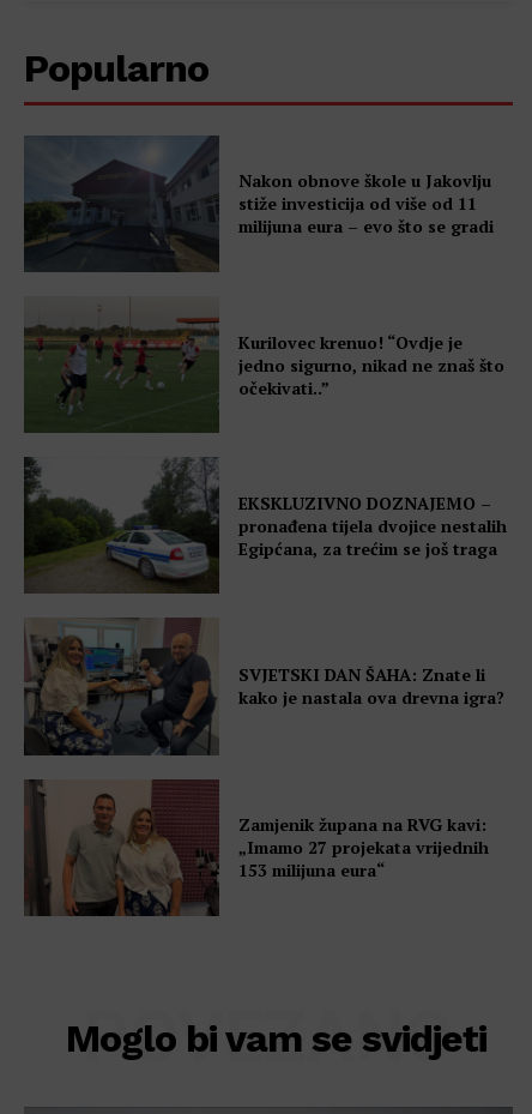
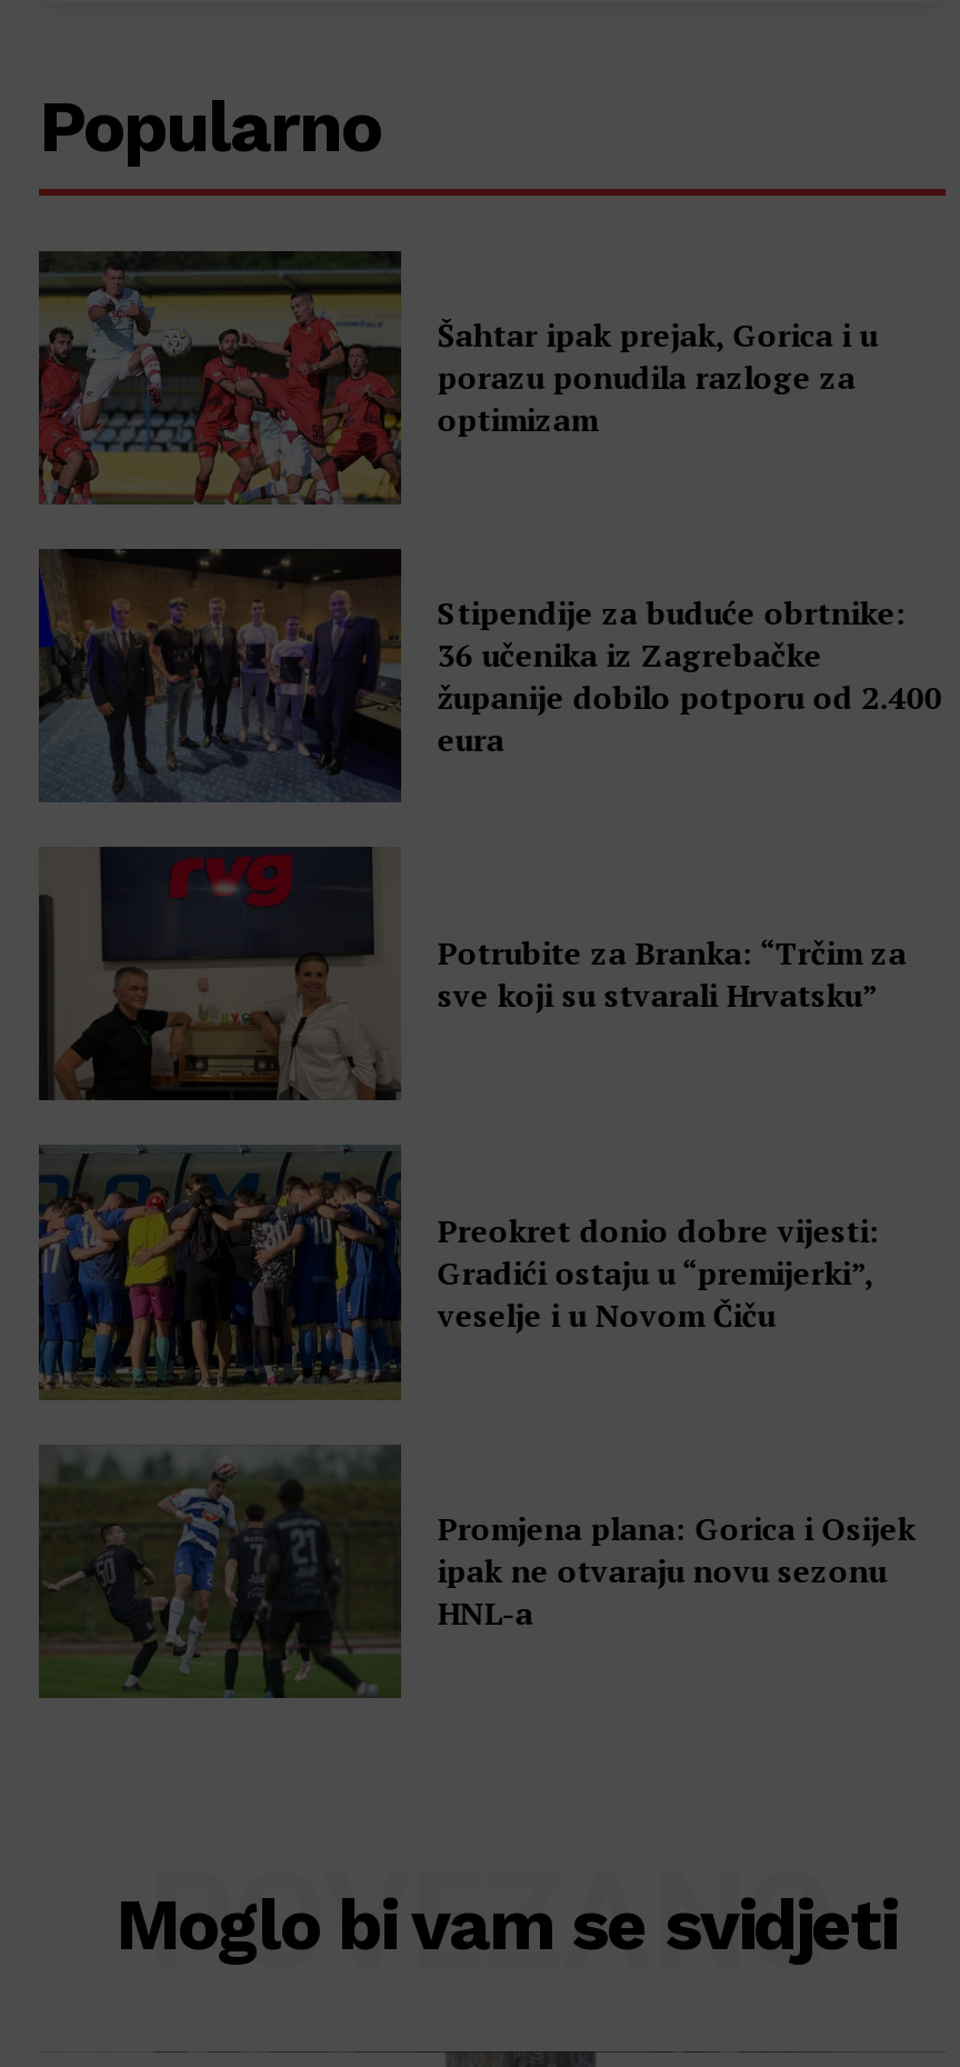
- [image]
- Nakon obnove škole u Jakovlju
- stiže investicija od više od 11
- milijuna eura – evo što se gradi
+ [image]
+ Šahtar ipak prejak, Gorica i u
+ porazu ponudila razloge za
+ optimizam

- [image]
- Kurilovec krenuo! “Ovdje je
- jedno sigurno, nikad ne znaš što
- očekivati..”
+ [image]
+ Stipendije za buduće obrtnike:
+ 36 učenika iz Zagrebačke
+ županije dobilo potporu od 2.400
+ eura

- [image]
- EKSKLUZIVNO DOZNAJEMO –
- pronađena tijela dvojice nestalih
- Egipćana, za trećim se još traga
+ [image]
+ Potrubite za Branka: “Trčim za
+ sve koji su stvarali Hrvatsku”

- [image]
- SVJETSKI DAN ŠAHA: Znate li
- kako je nastala ova drevna igra?
+ [image]
+ Preokret donio dobre vijesti:
+ Gradići ostaju u “premijerki”,
+ veselje i u Novom Čiču

- [image]
- Zamjenik župana na RVG kavi:
- „Imamo 27 projekata vrijednih
- 153 milijuna eura“
+ [image]
+ Promjena plana: Gorica i Osijek
+ ipak ne otvaraju novu sezonu
+ HNL-a
